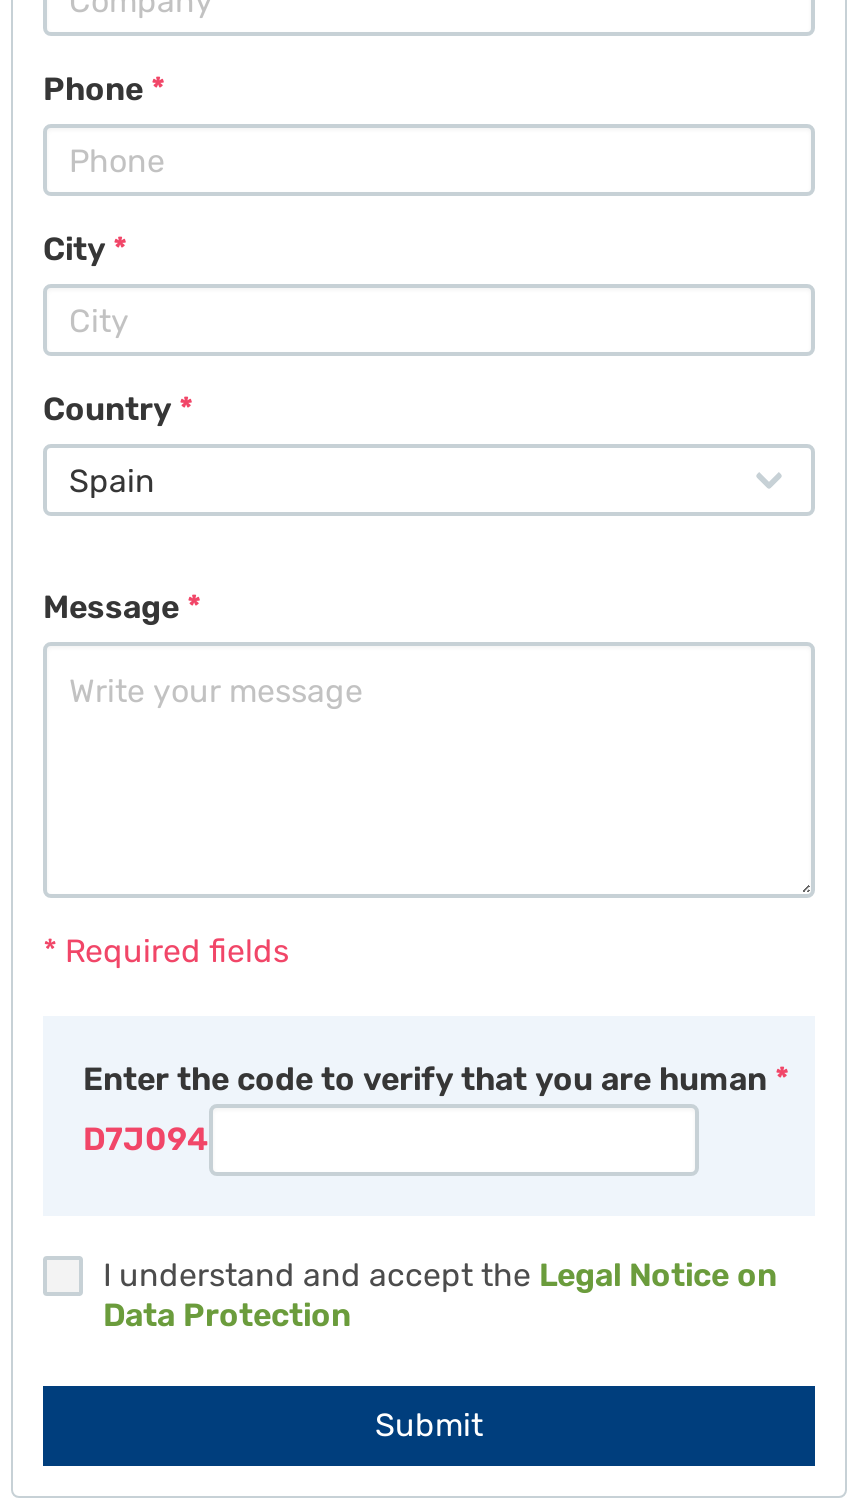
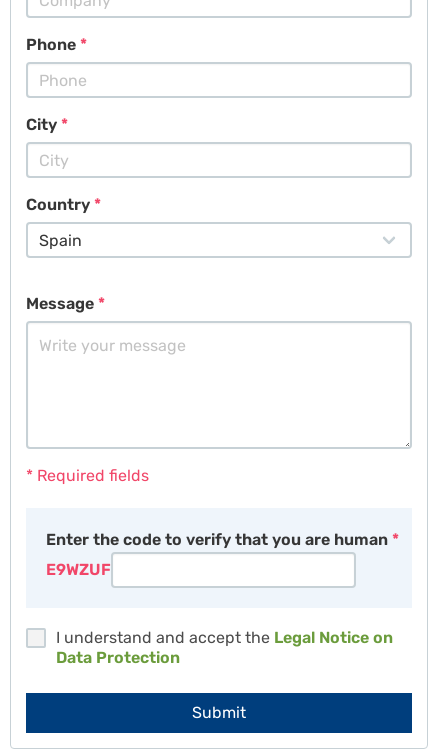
- D7J094
+ E9WZUF
